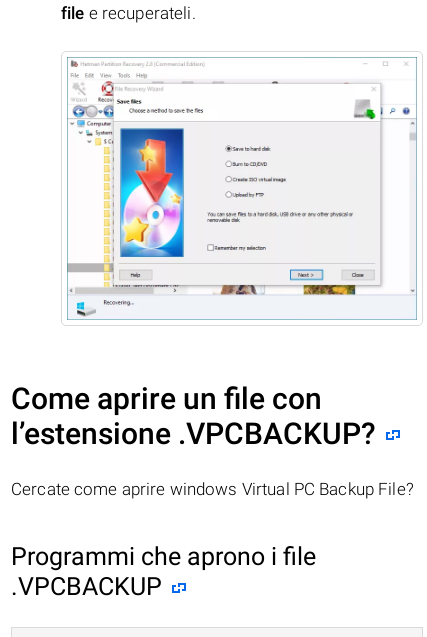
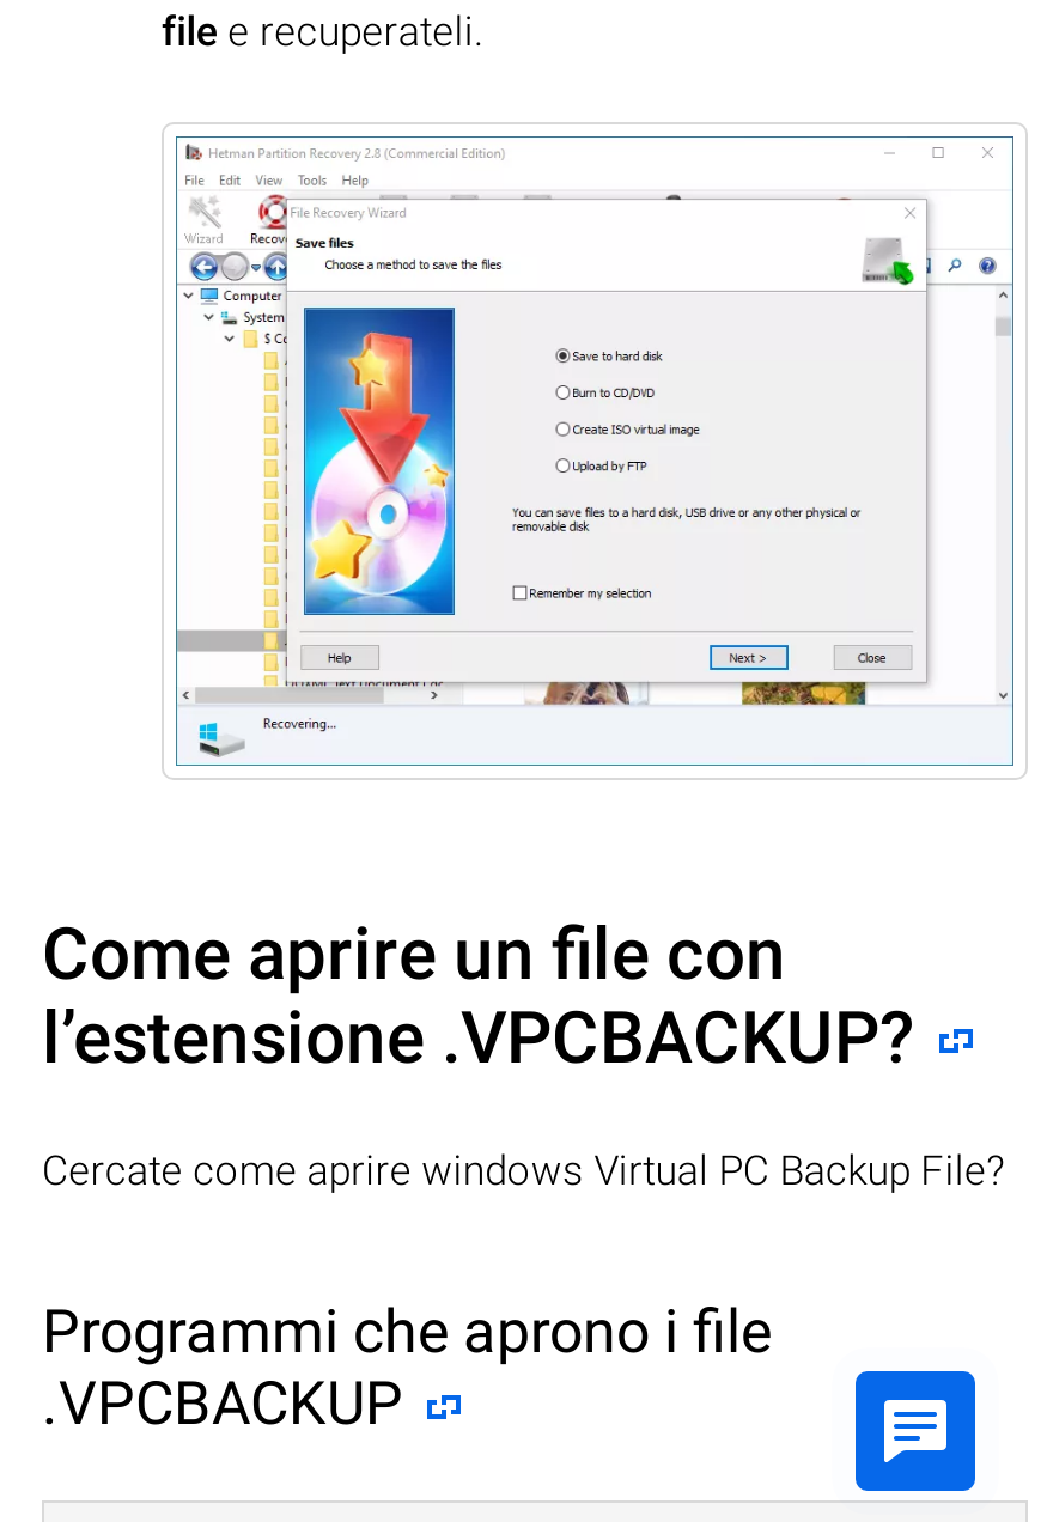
+ [image]
